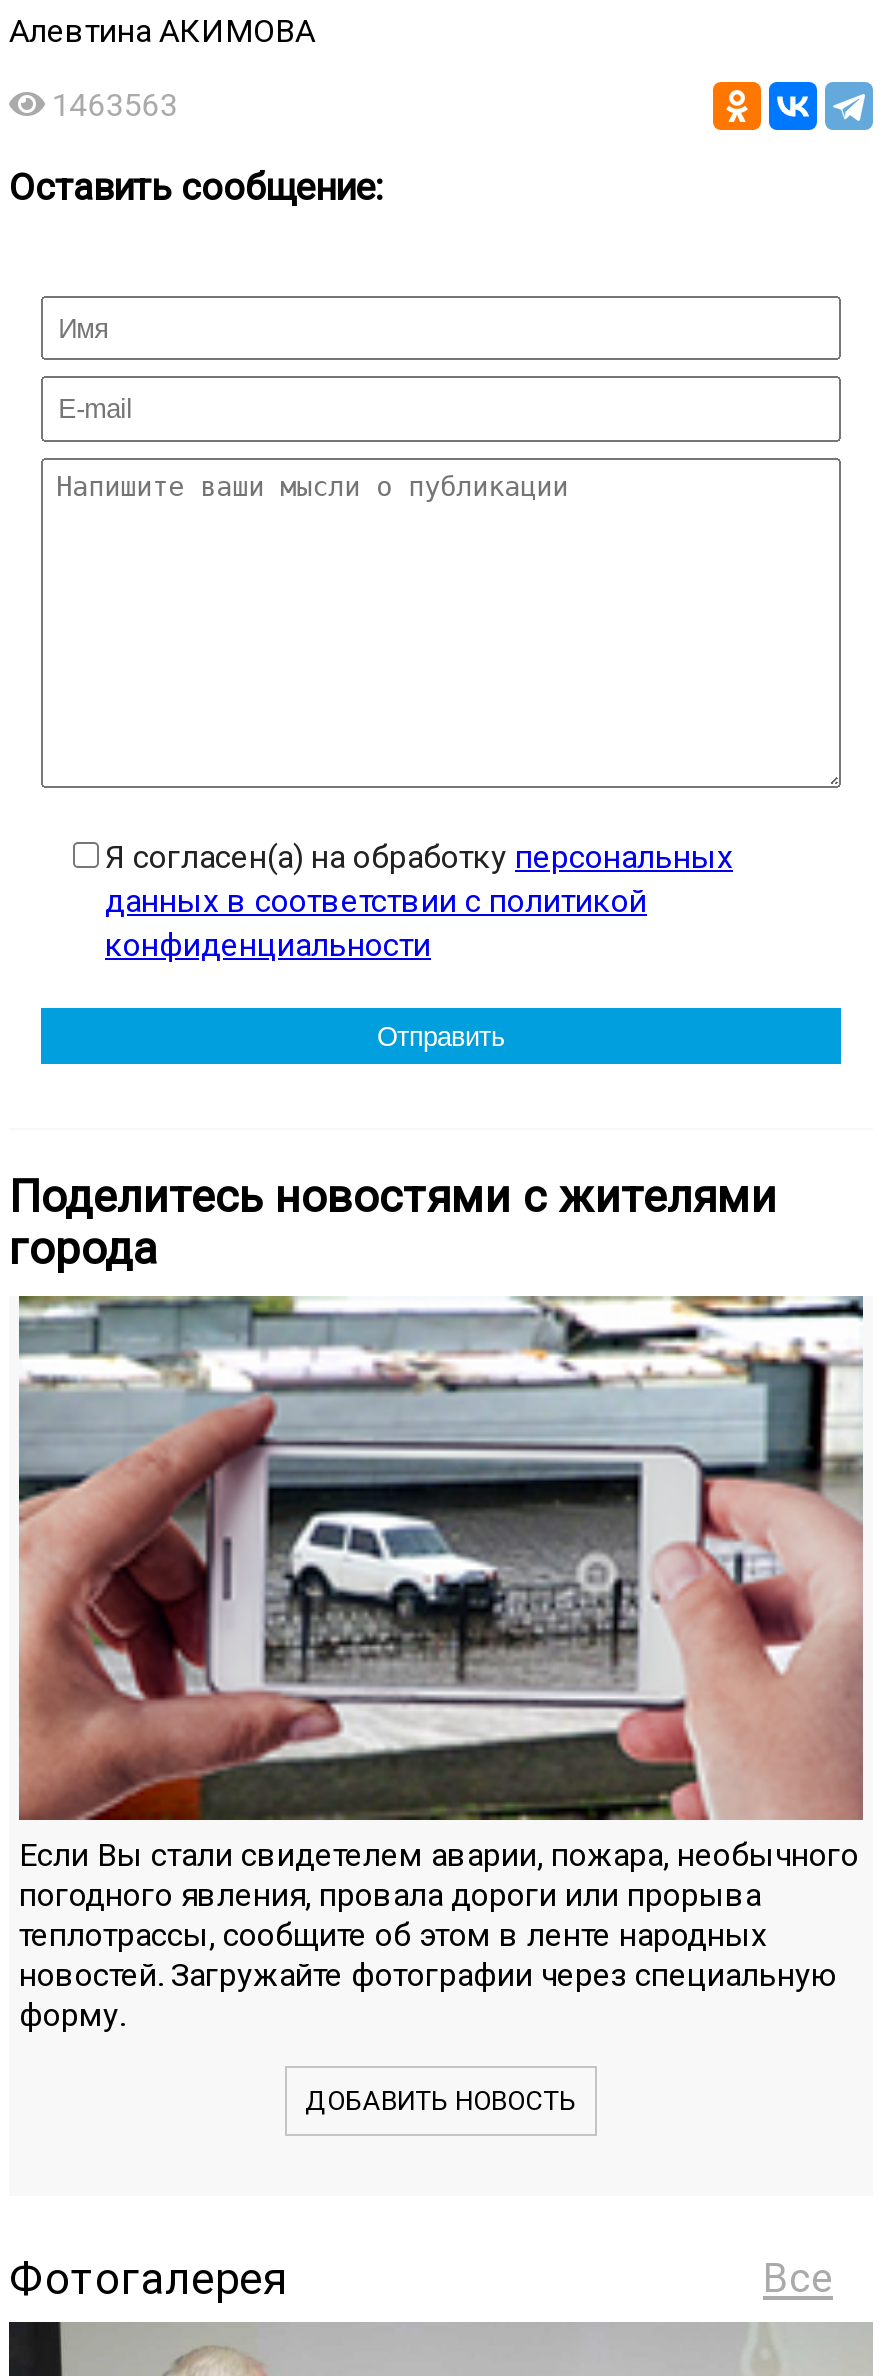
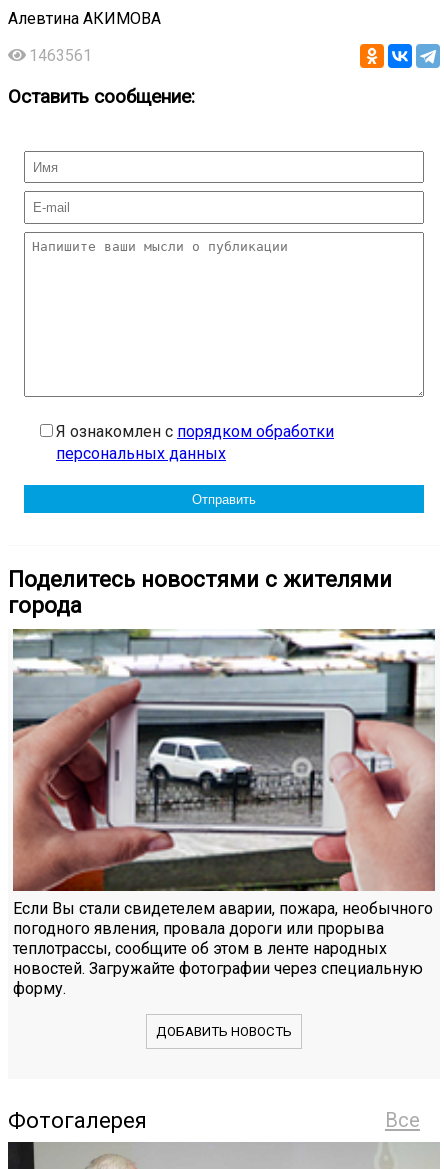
- 1463563
+ 1463561

- Я согласен(а) на обработку персональных
- данных в соответствии с политикой
- конфиденциальности
+ Я ознакомлен с порядком обработки
+ персональных данных
